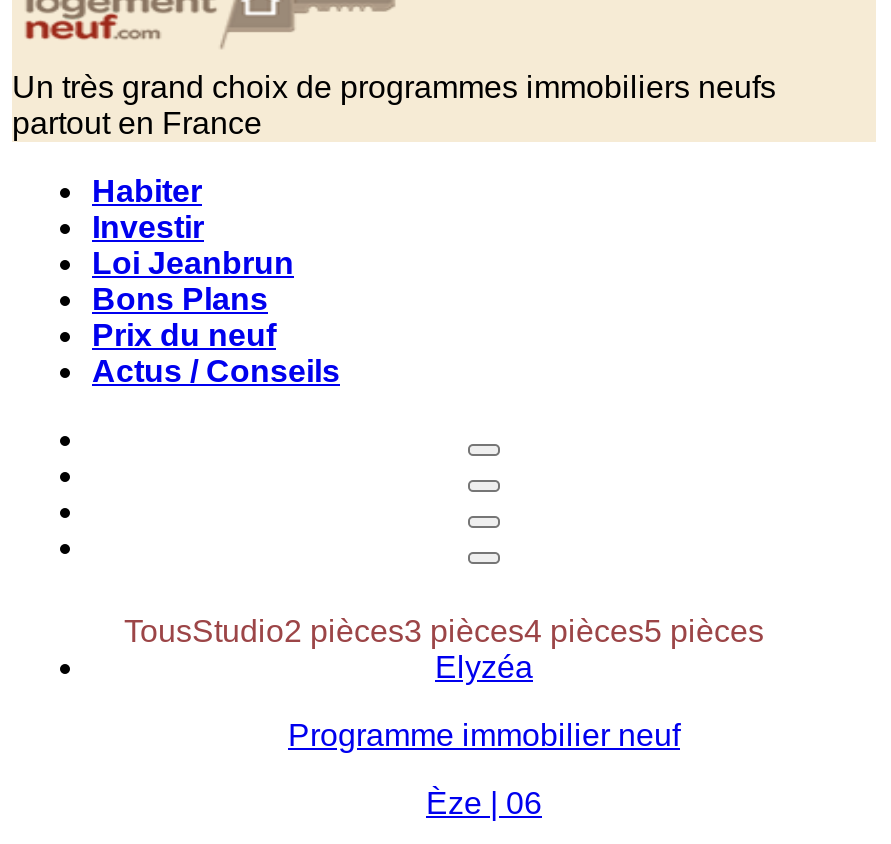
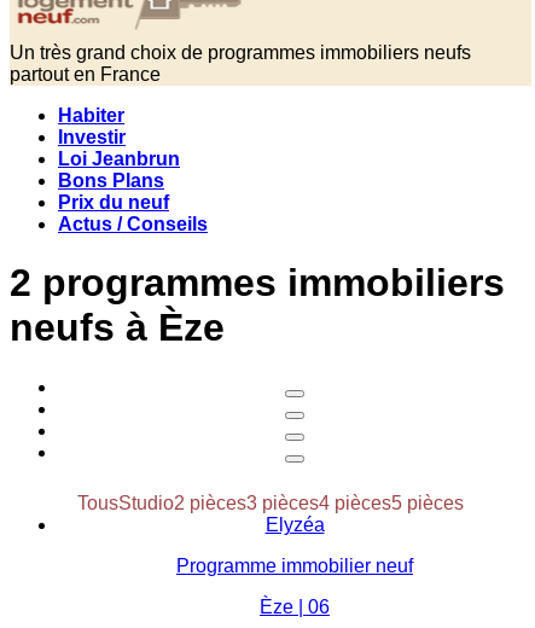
+ 2 programmes immobiliers
+ neufs à Èze
